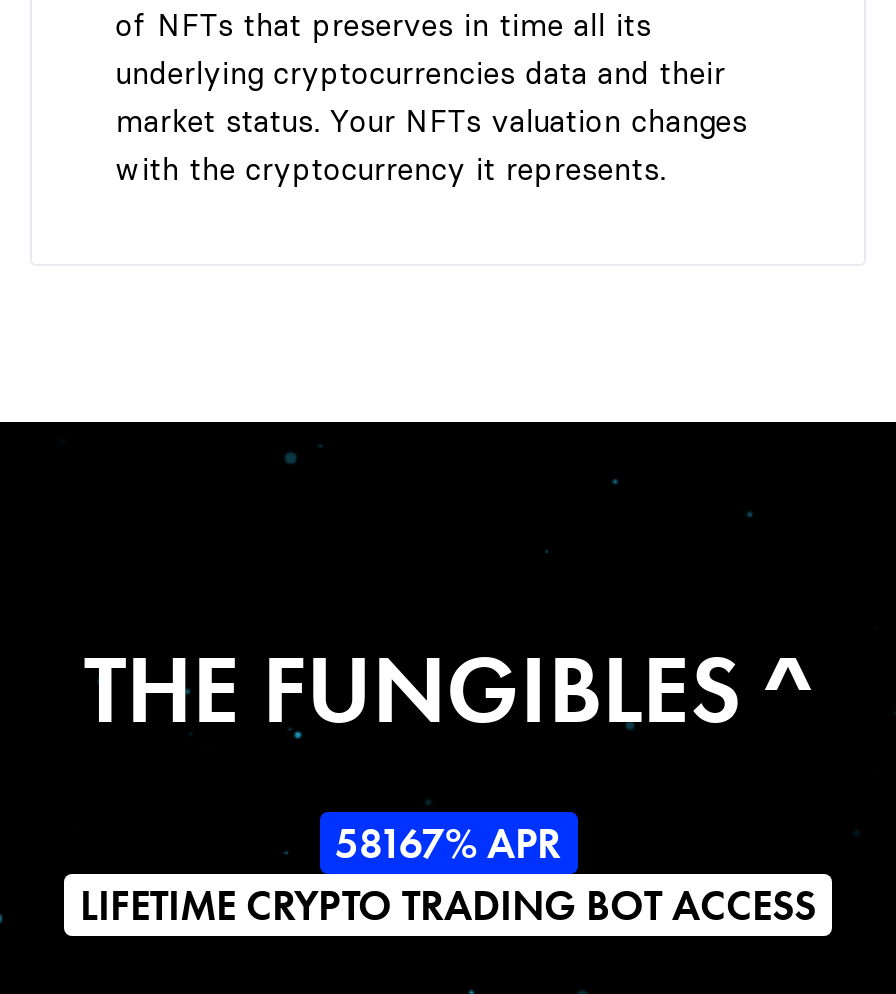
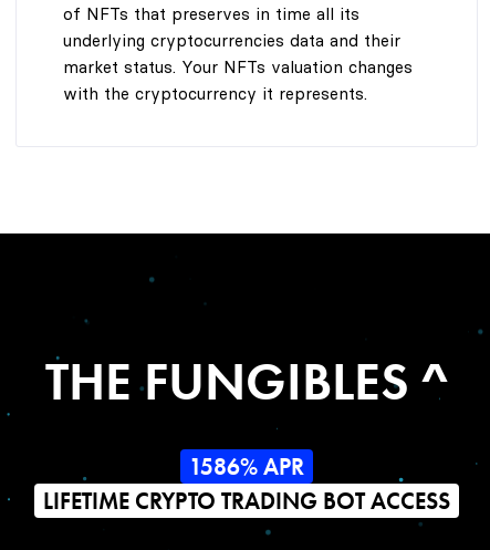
- 58167% APR
+ 1586% APR
